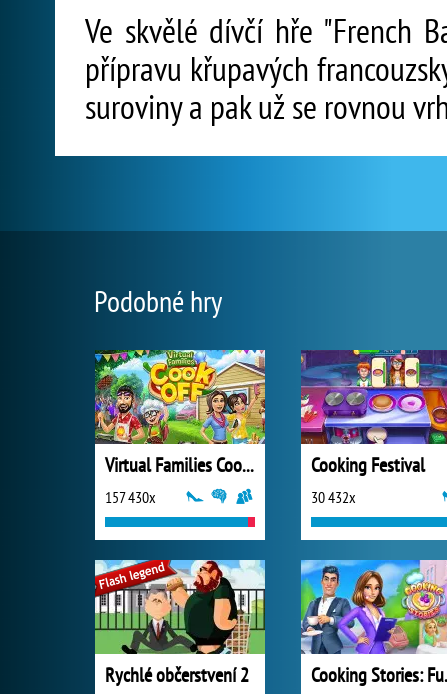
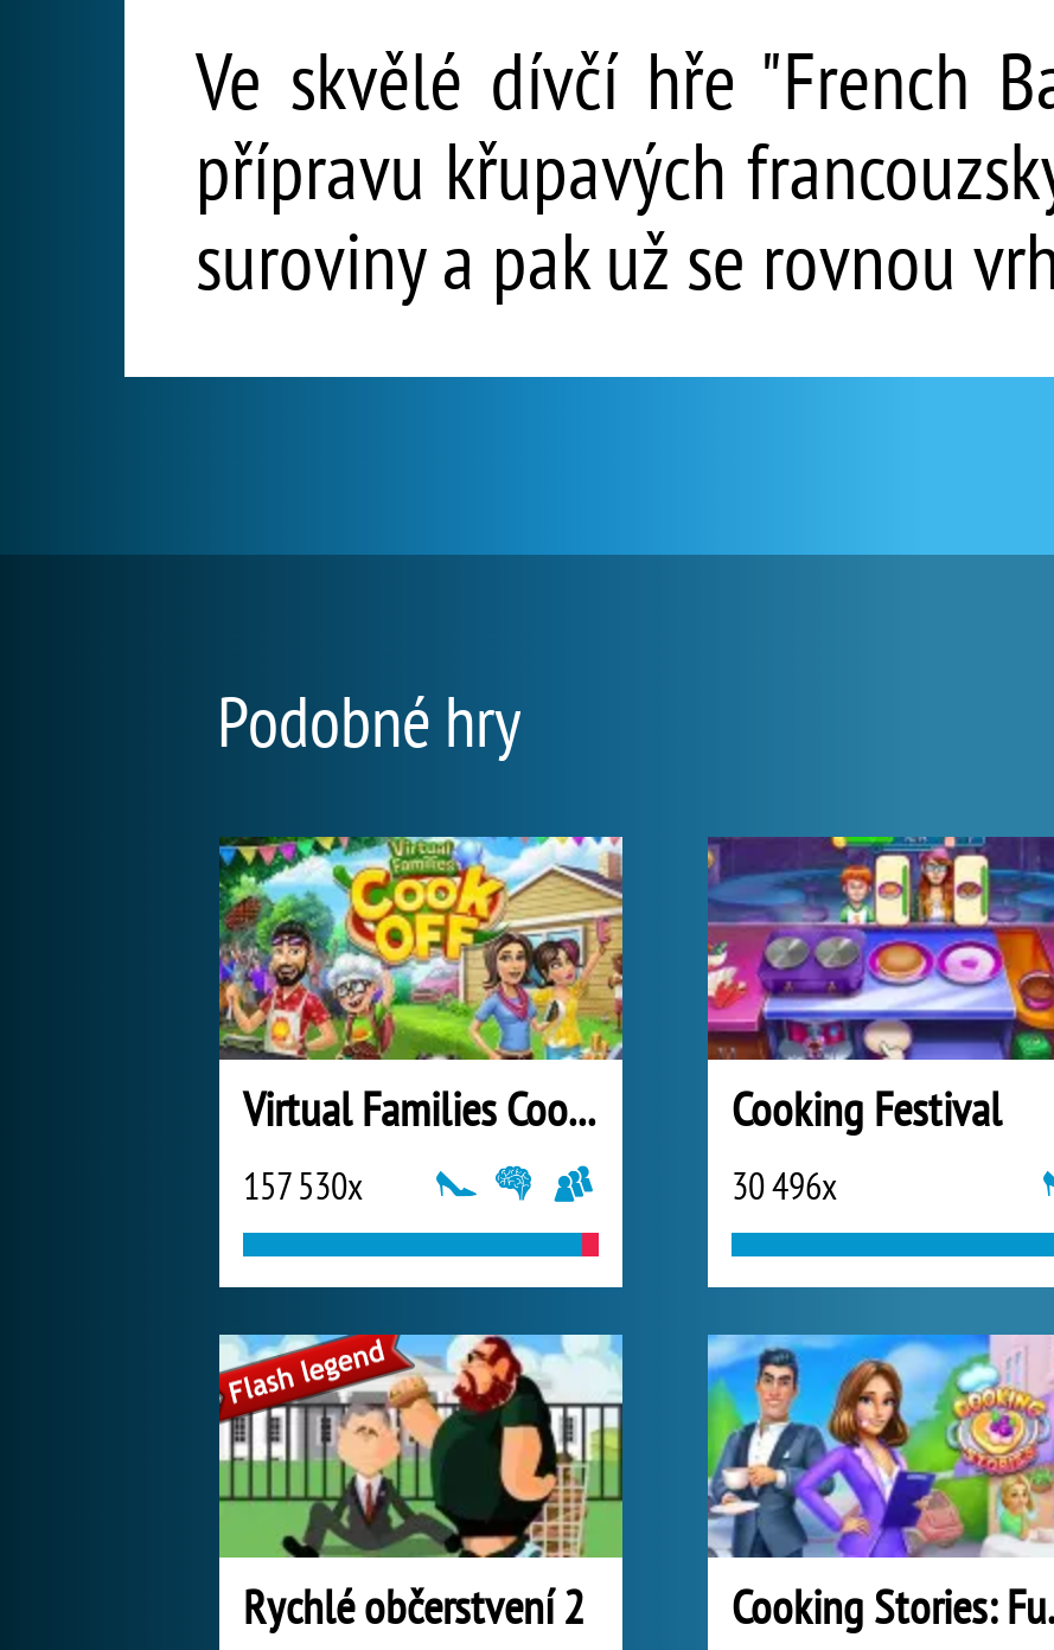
- 157 430x
+ 157 530x

- 30 432x
+ 30 496x
